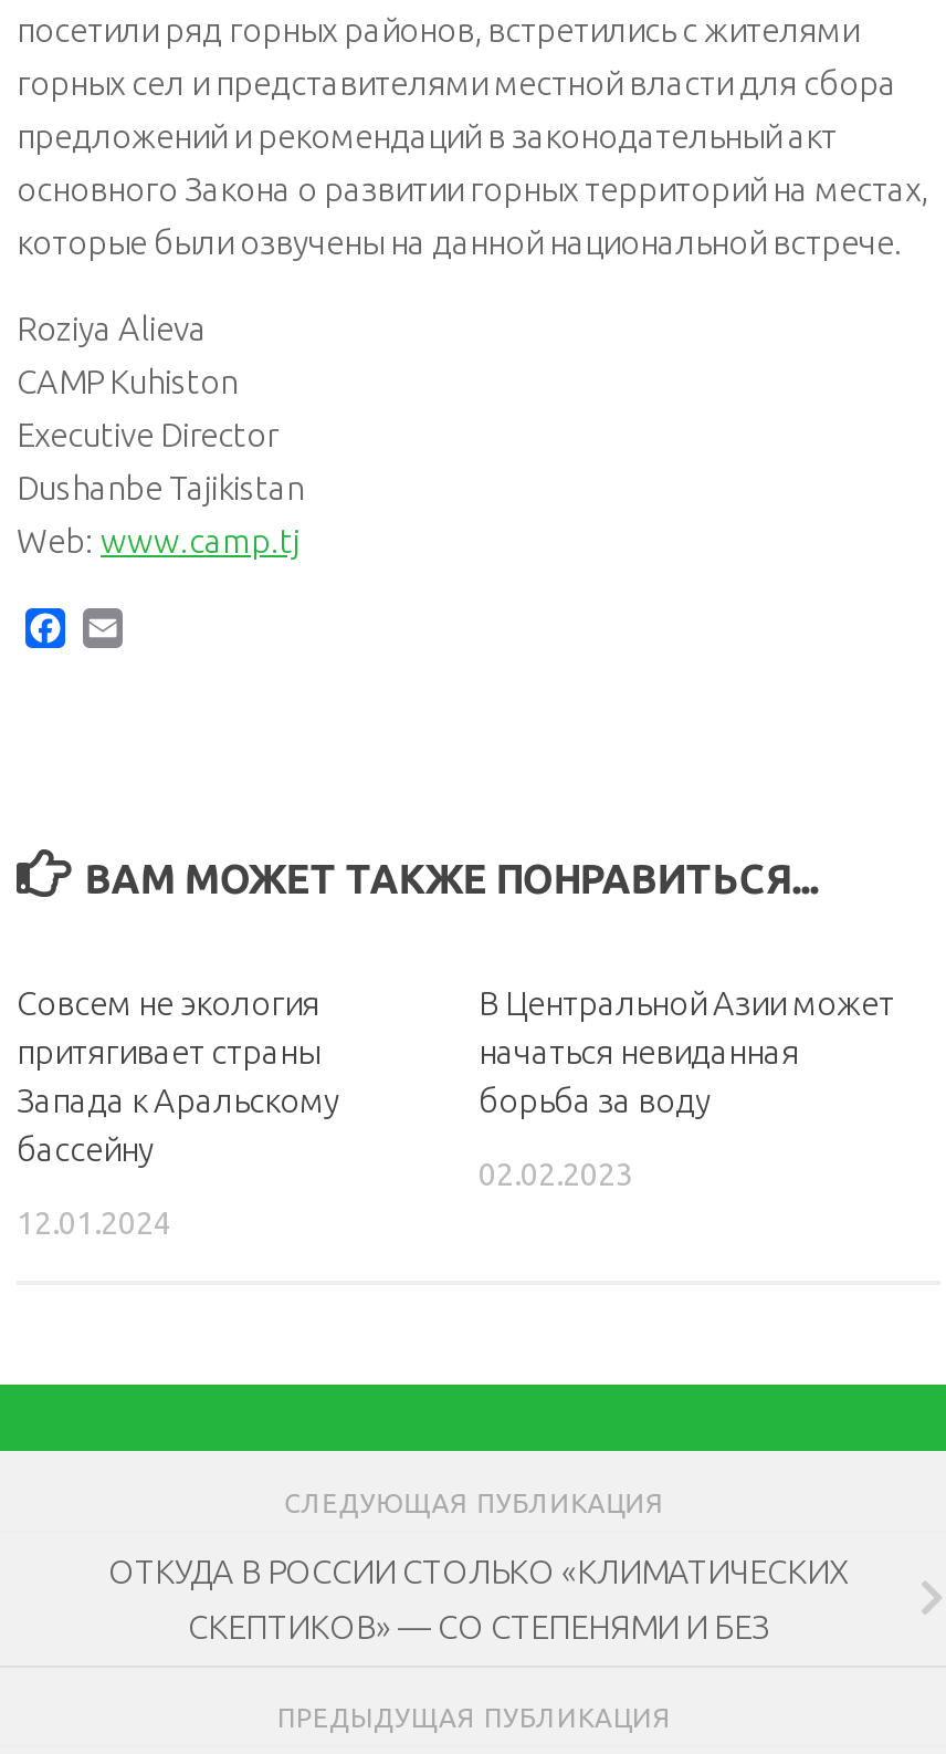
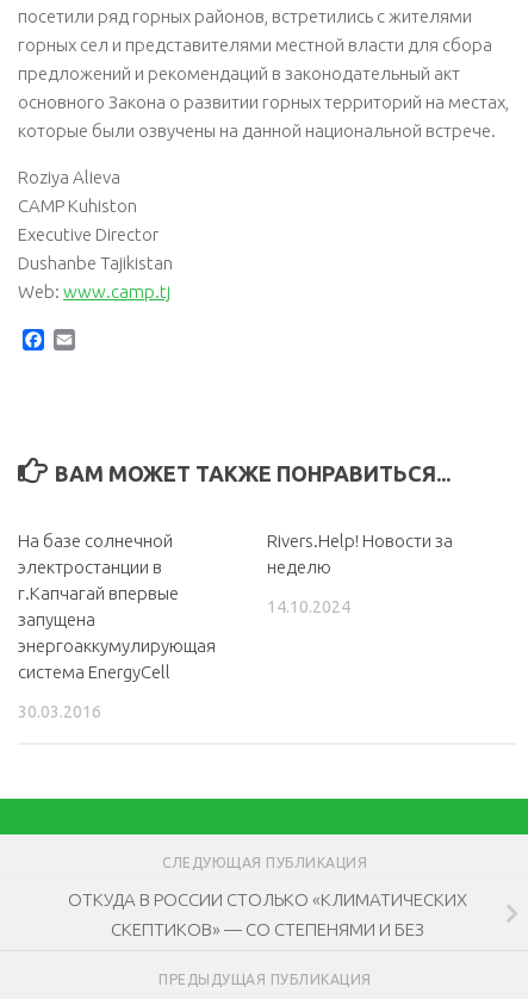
- Совсем не экология
- притягивает страны
- Запада к Аральскому
- бассейну
+ На базе солнечной
+ электростанции в
+ г.Капчагай впервые
+ запущена
+ энергоаккумулирующая
+ система EnergyCell

- В Центральной Азии может
- начаться невиданная
- борьба за воду
+ Rivers.Help! Новости за
+ неделю

- 02.02.2023
+ 14.10.2024

- 12.01.2024
+ 30.03.2016
